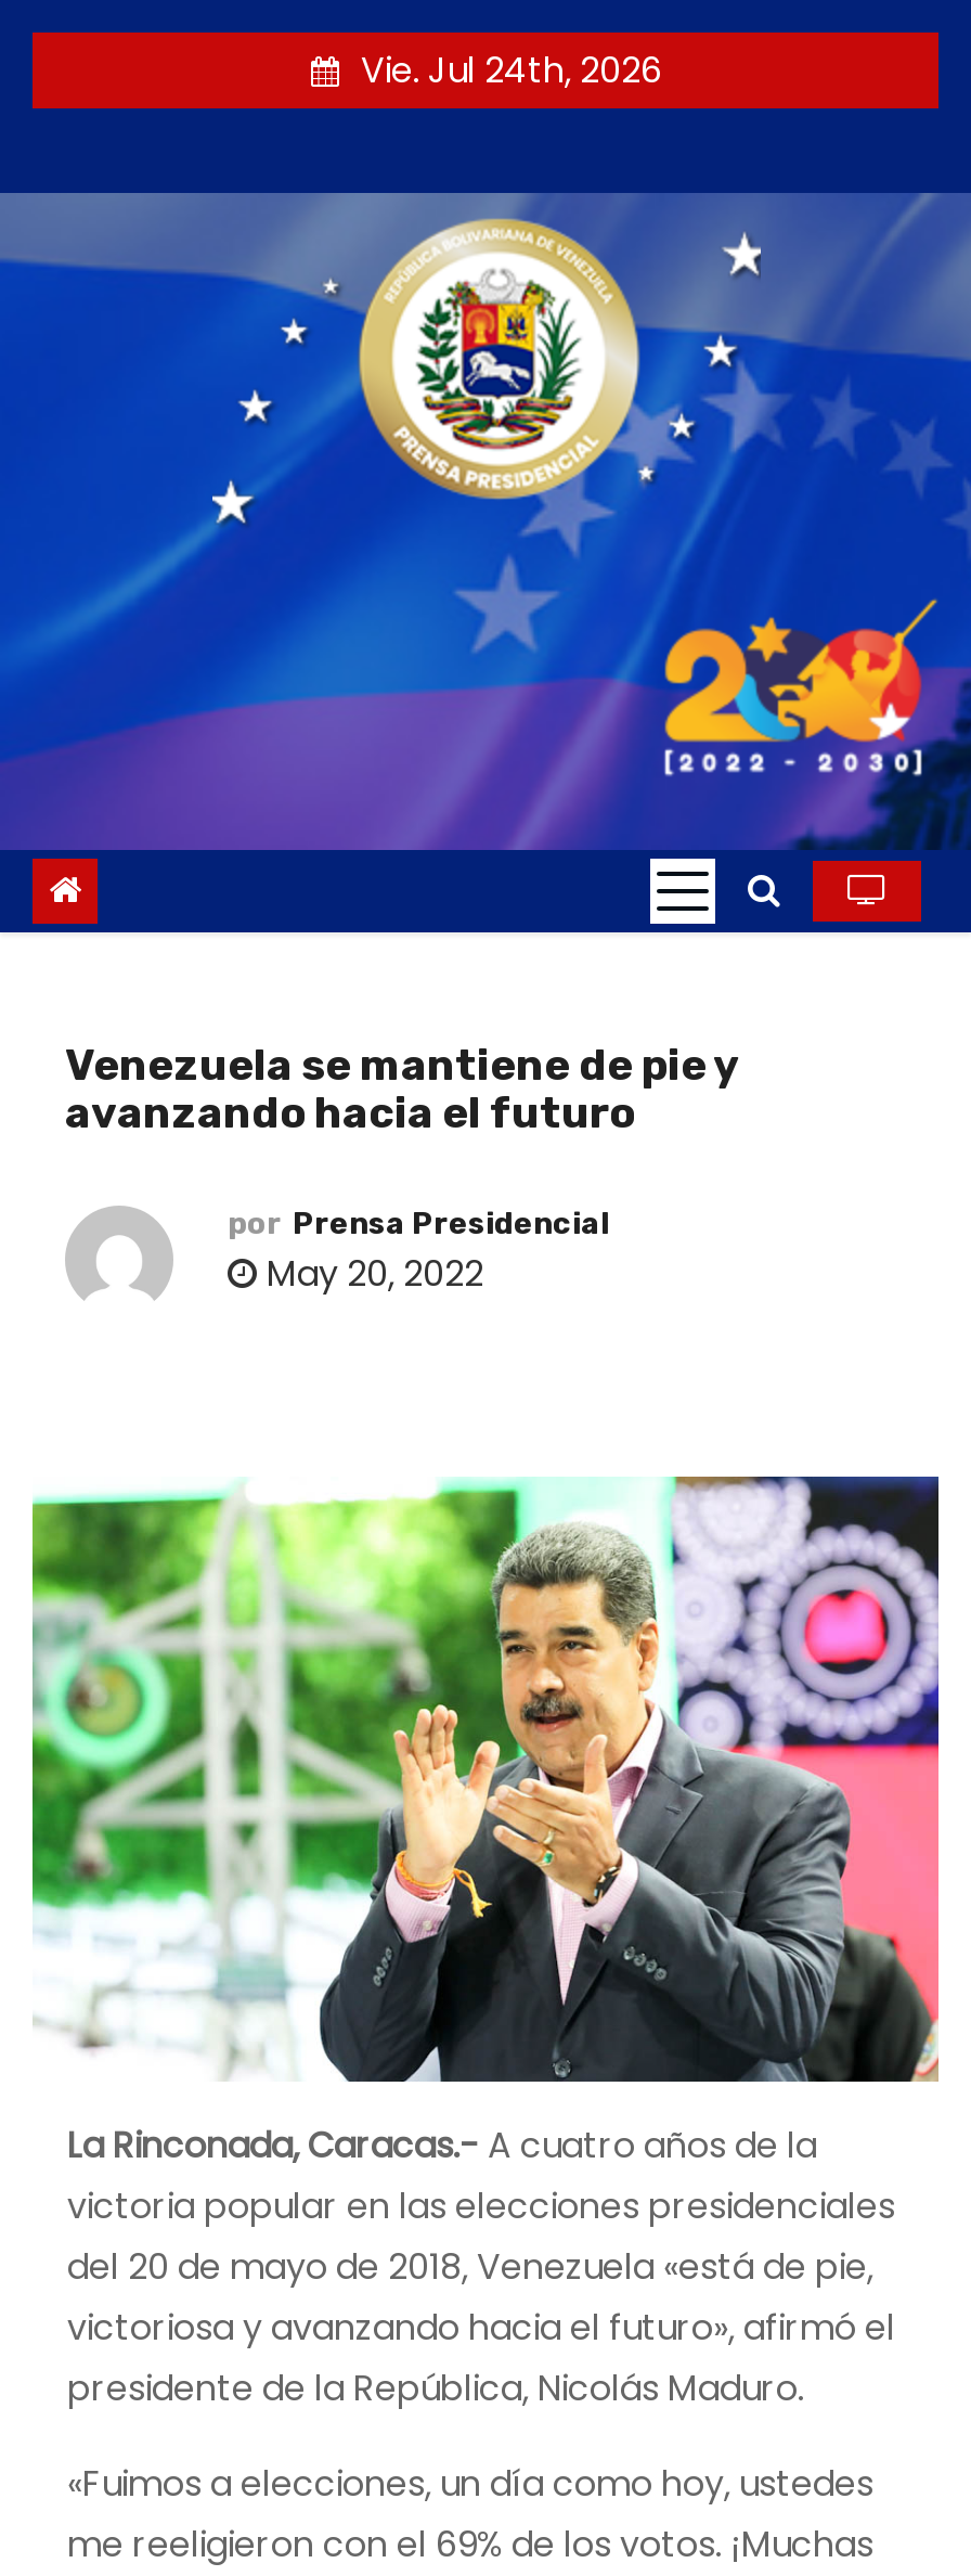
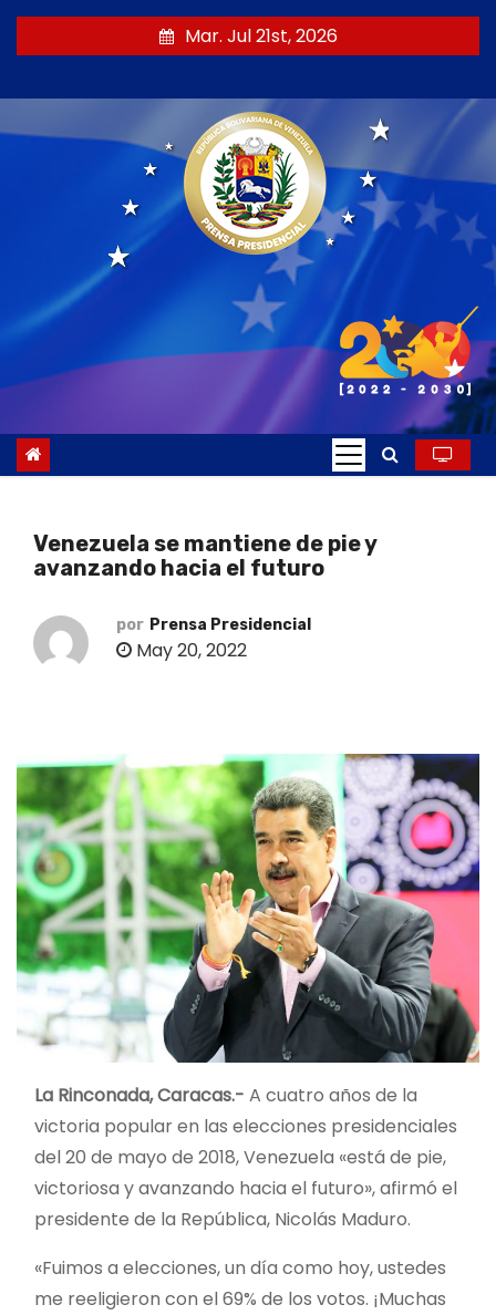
- Vie. Jul 24th, 2026
+ Mar. Jul 21st, 2026
